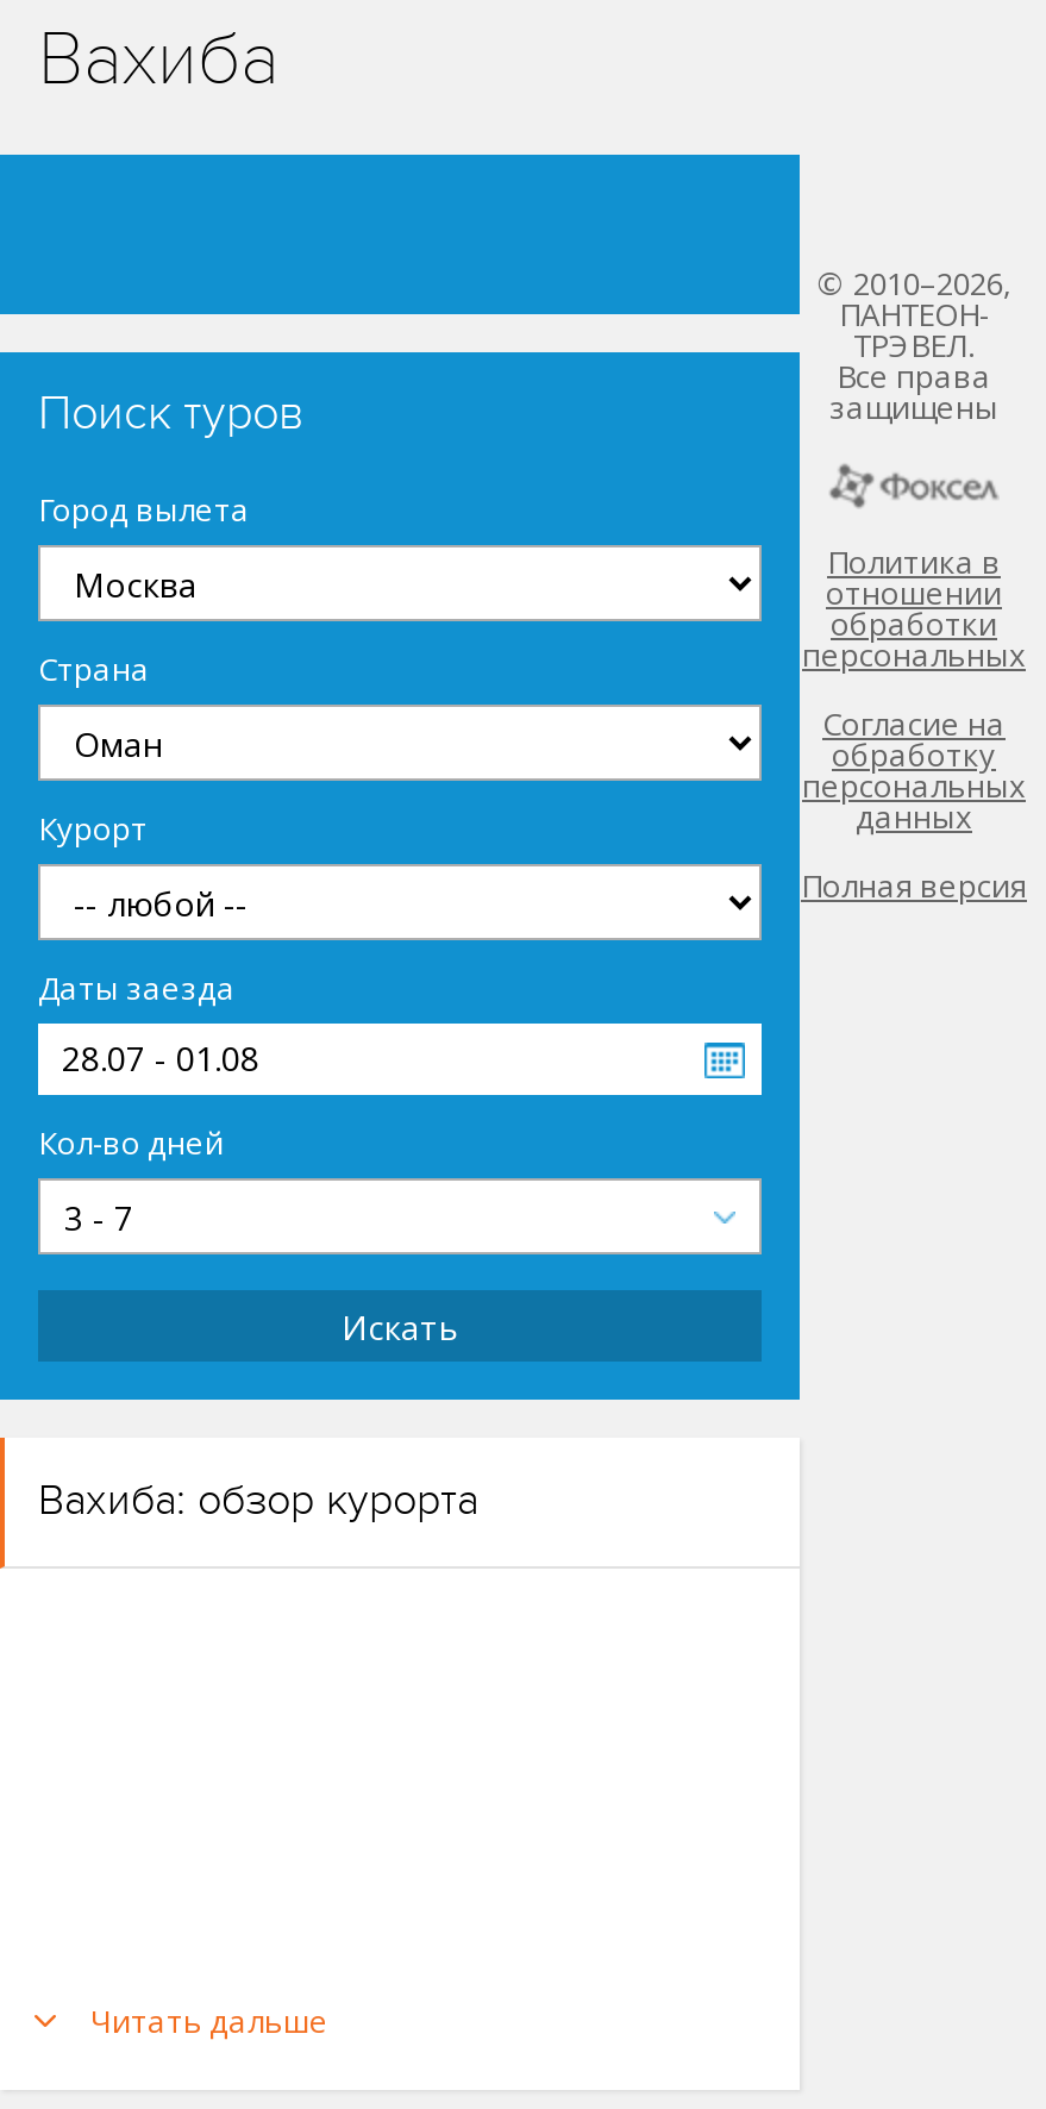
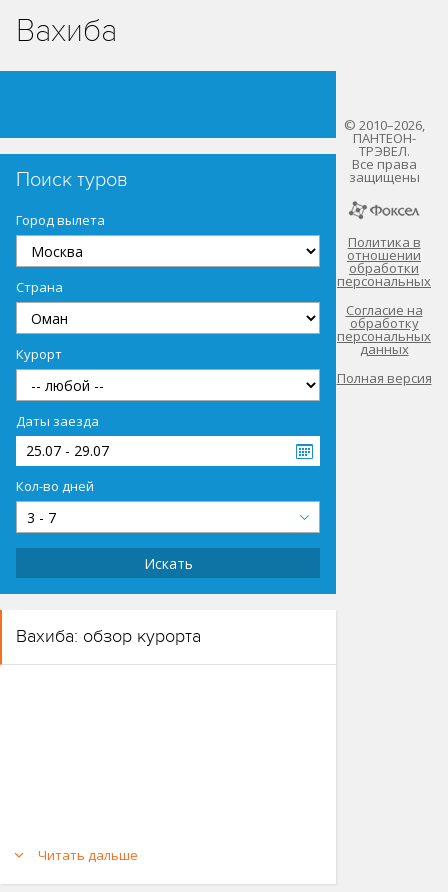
- 28.07 - 01.08
+ 25.07 - 29.07
